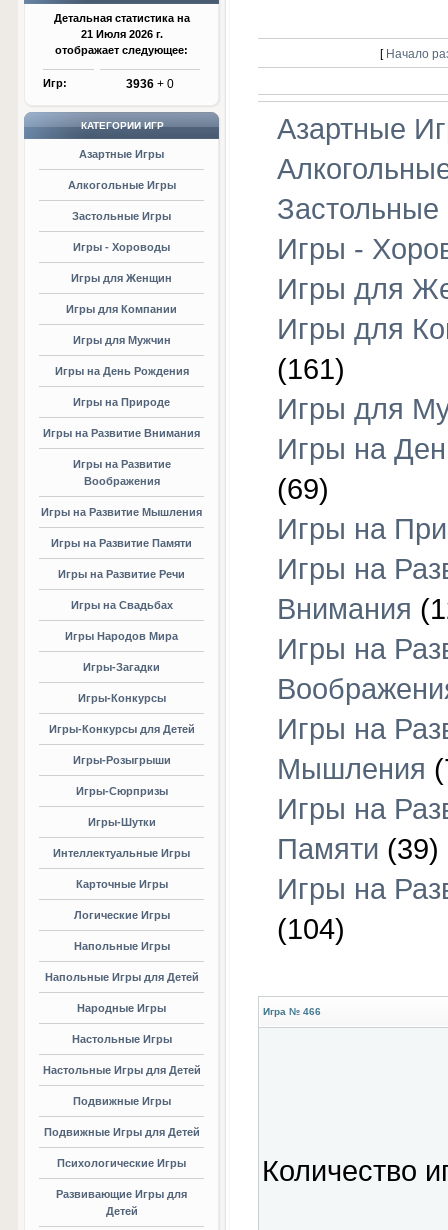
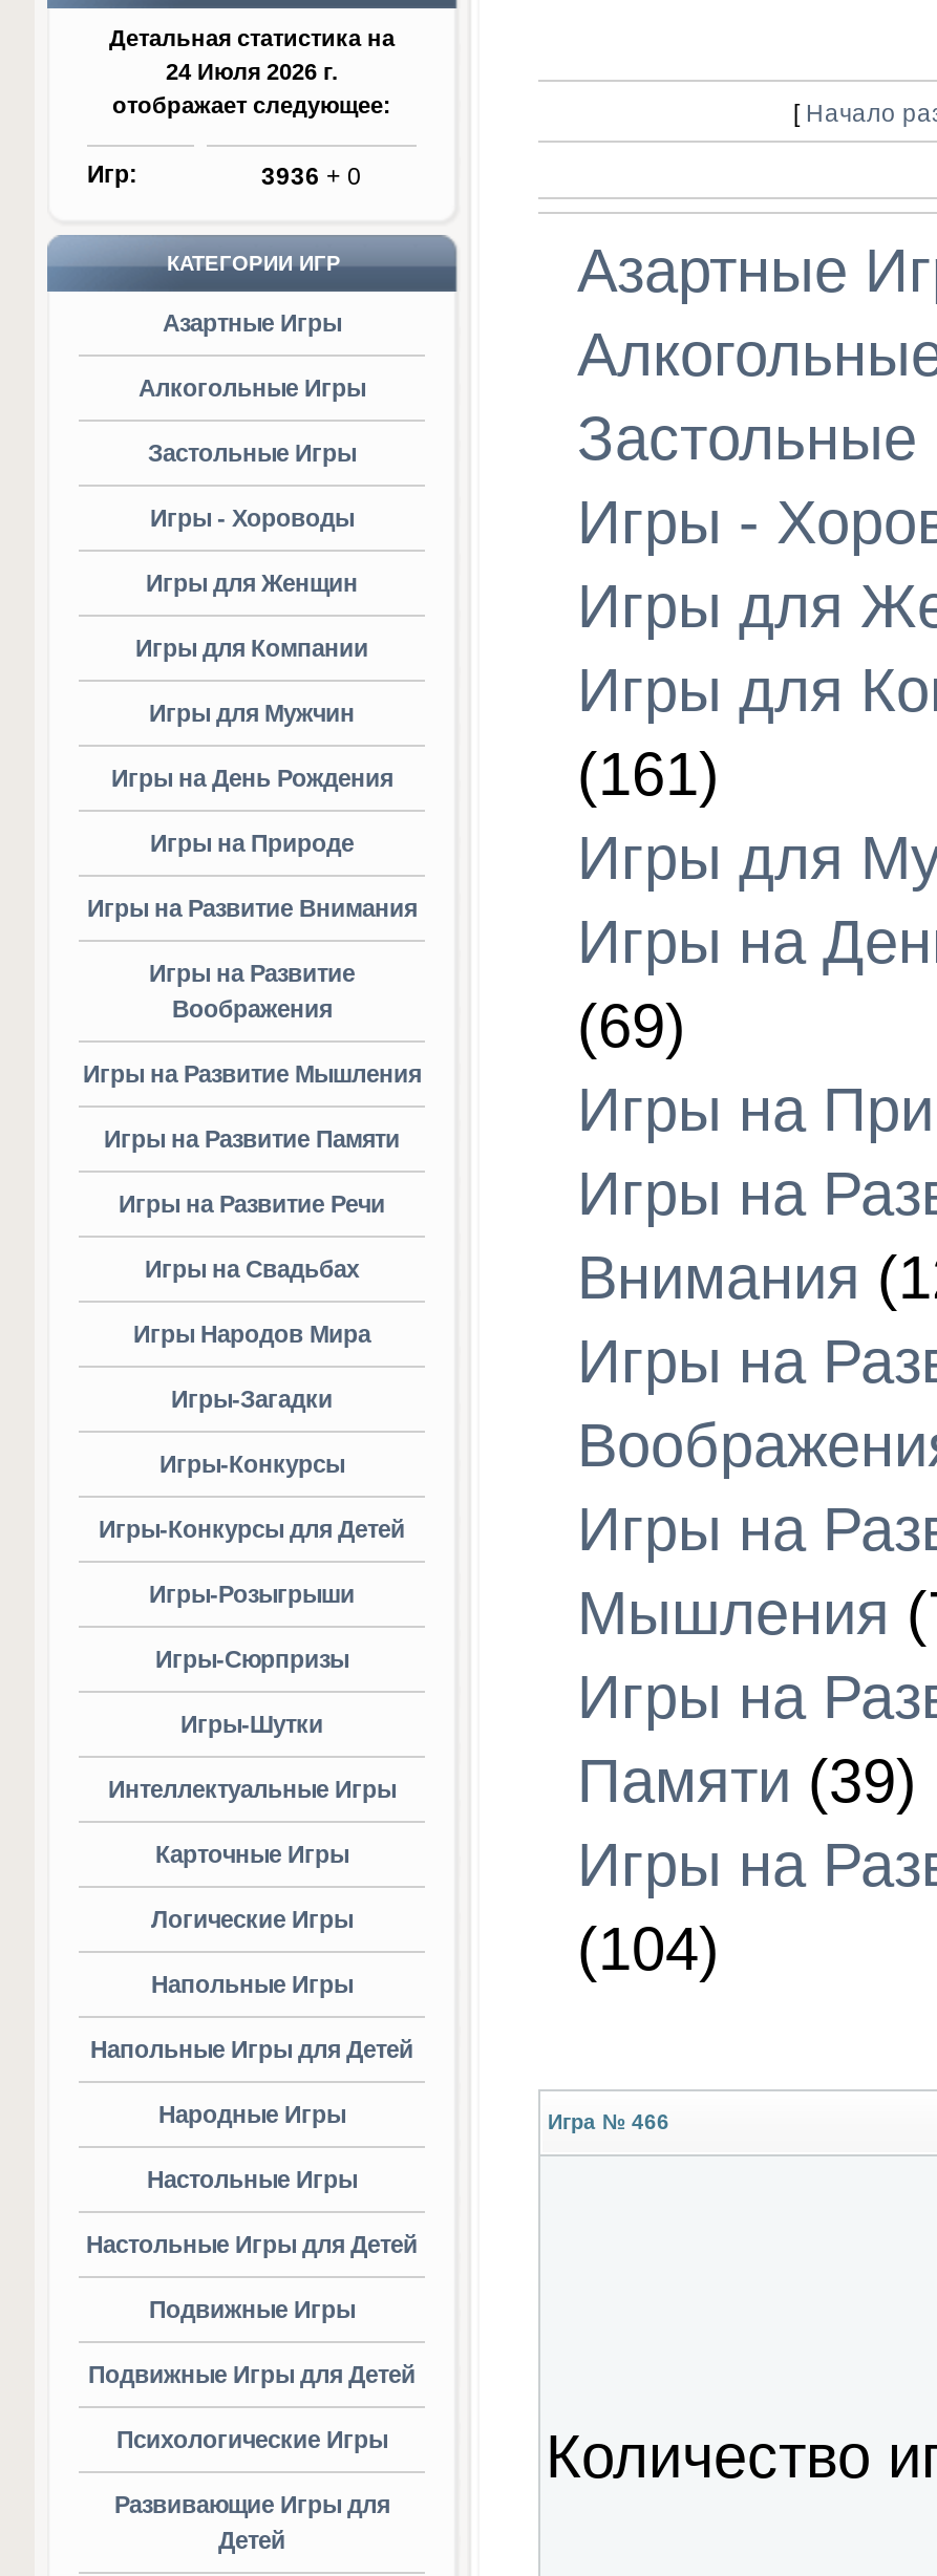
- 21 Июля 2026 г.
+ 24 Июля 2026 г.
